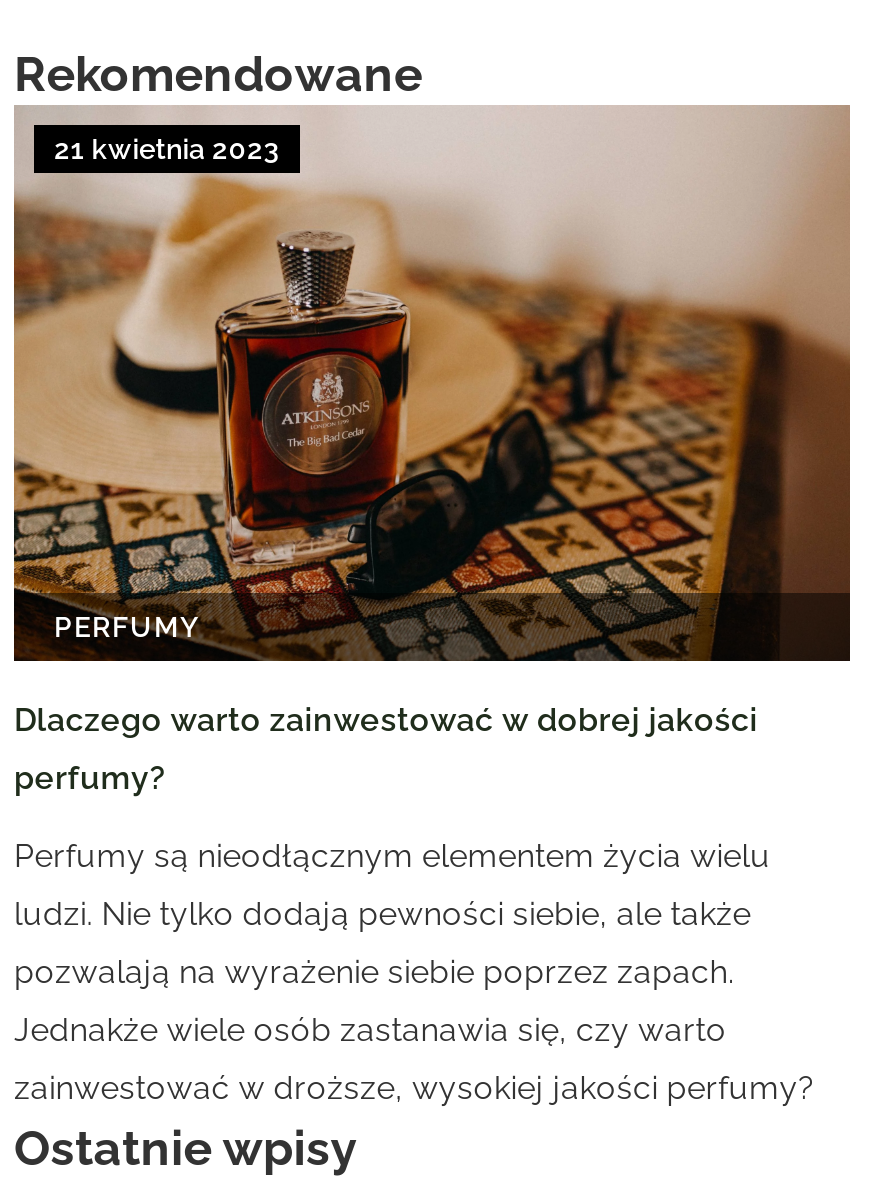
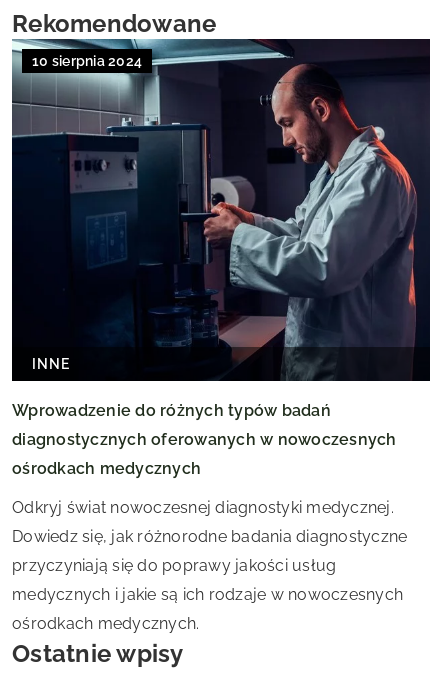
- [image]
- 21 kwietnia 2023
+ [image]
+ 10 sierpnia 2024

- PERFUMY
- Dlaczego warto zainwestować w dobrej jakości
- perfumy?
- Perfumy są nieodłącznym elementem życia wielu
- ludzi. Nie tylko dodają pewności siebie, ale także
- pozwalają na wyrażenie siebie poprzez zapach.
- Jednakże wiele osób zastanawia się, czy warto
- zainwestować w droższe, wysokiej jakości perfumy?
+ INNE
+ Wprowadzenie do różnych typów badań
+ diagnostycznych oferowanych w nowoczesnych
+ ośrodkach medycznych
+ Odkryj świat nowoczesnej diagnostyki medycznej.
+ Dowiedz się, jak różnorodne badania diagnostyczne
+ przyczyniają się do poprawy jakości usług
+ medycznych i jakie są ich rodzaje w nowoczesnych
+ ośrodkach medycznych.
